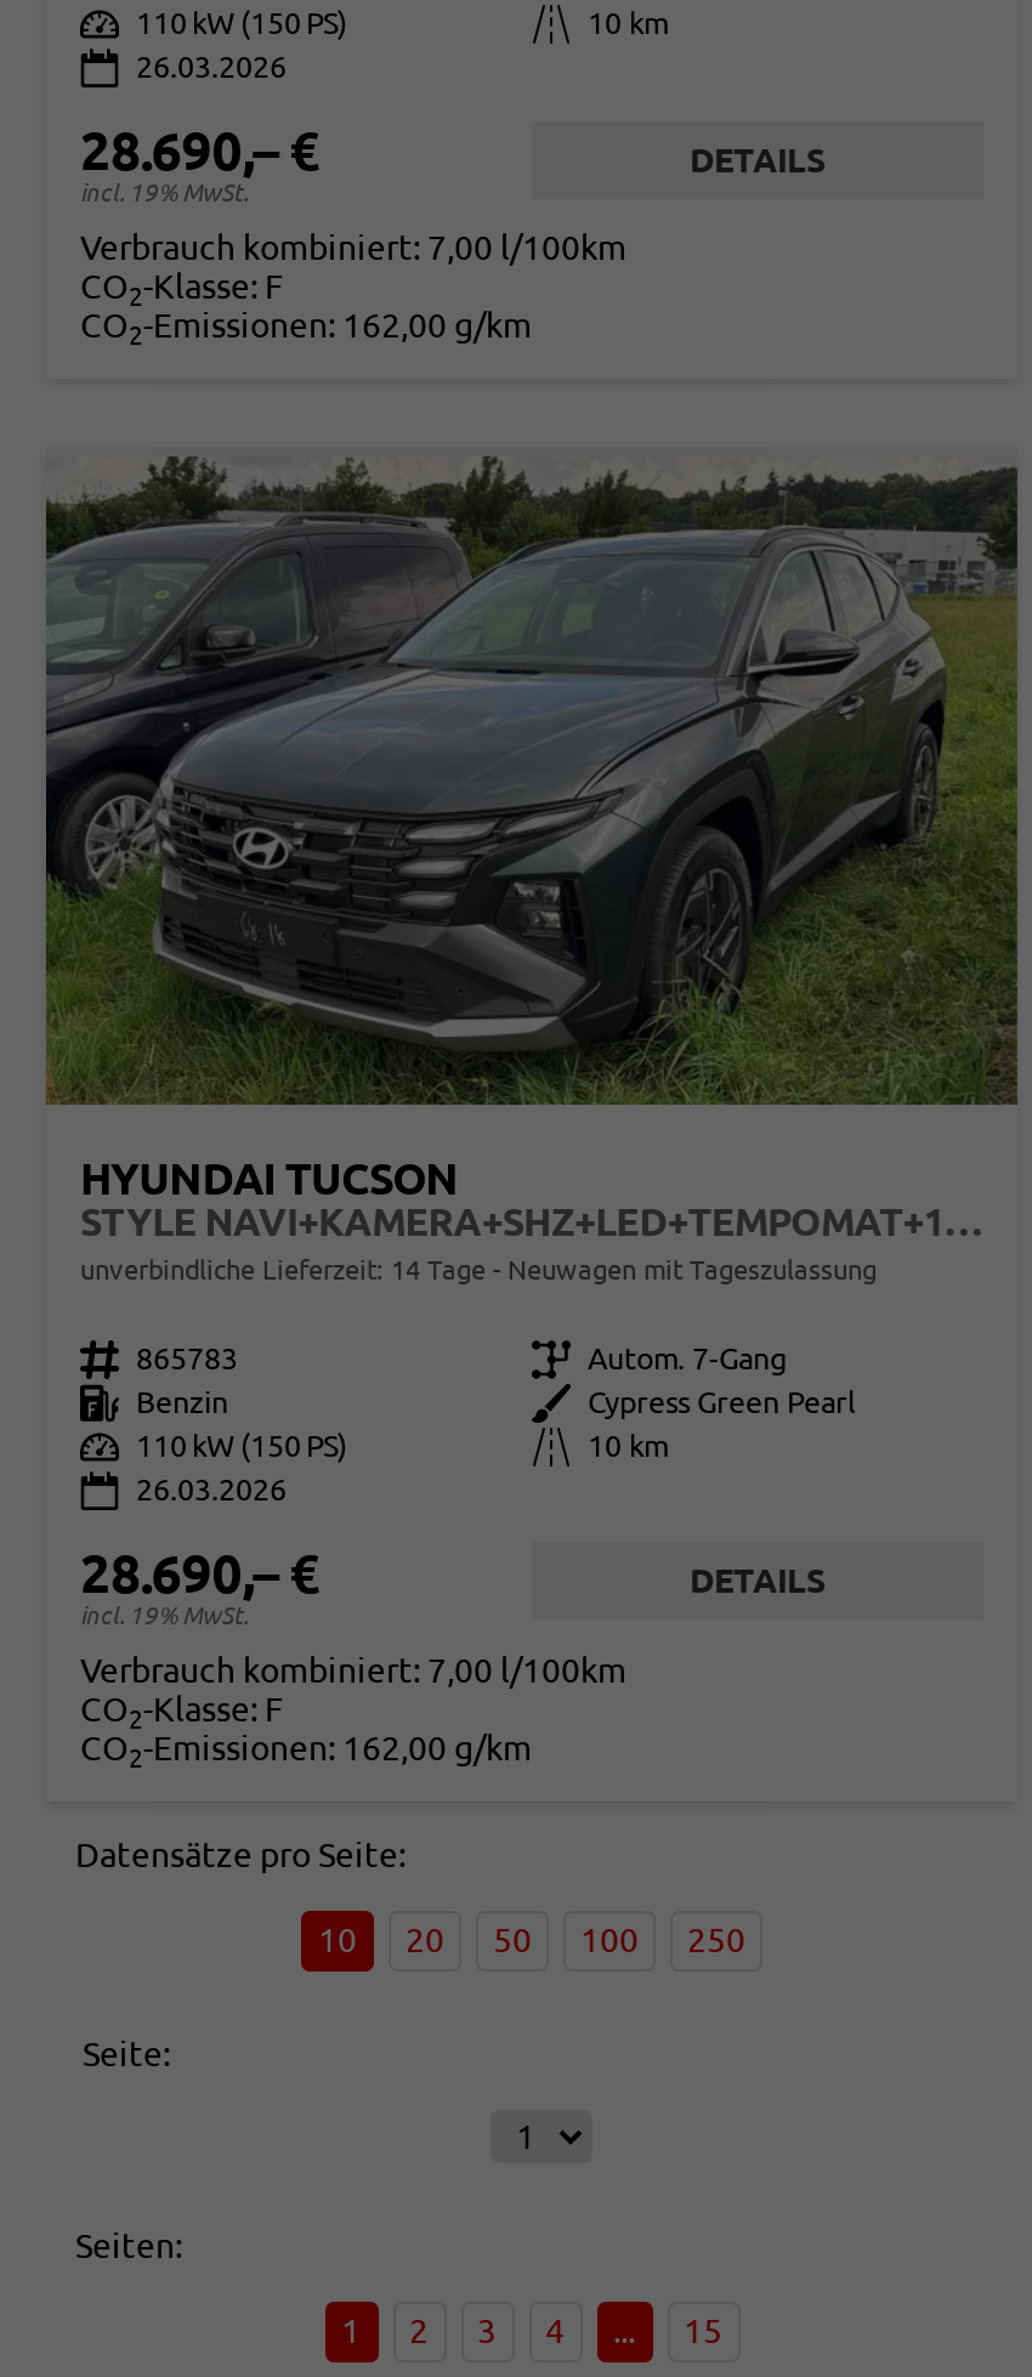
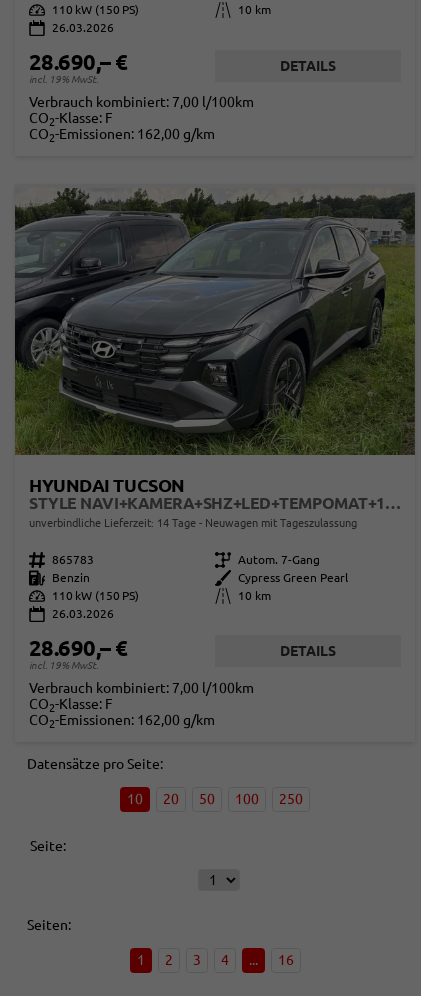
- 15
+ 16
